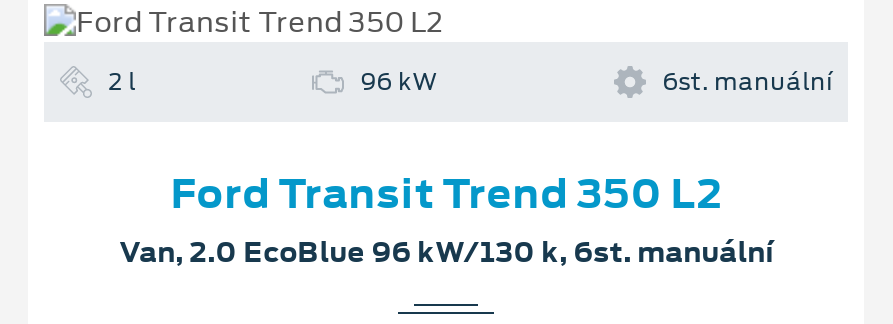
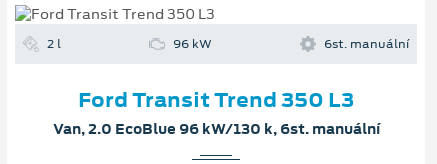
- Ford Transit Trend 350 L2
+ Ford Transit Trend 350 L3
